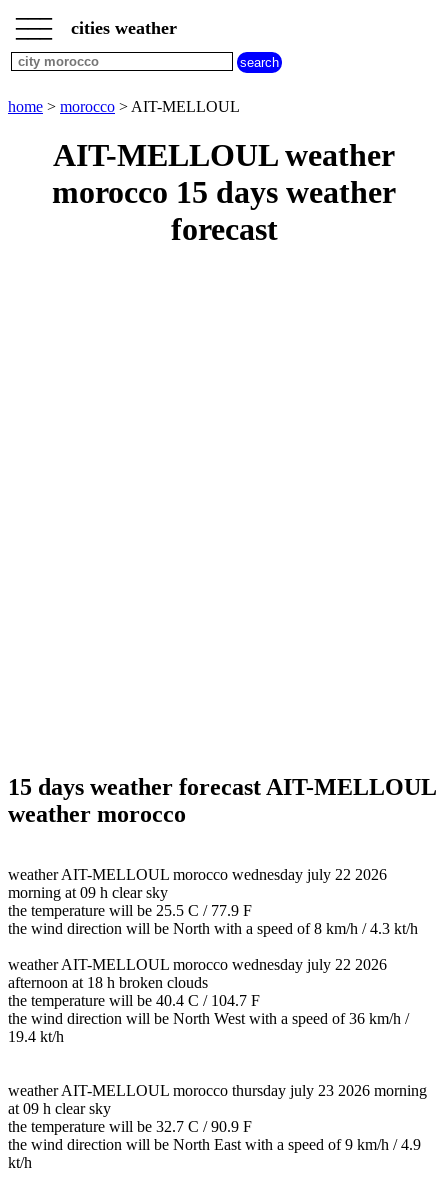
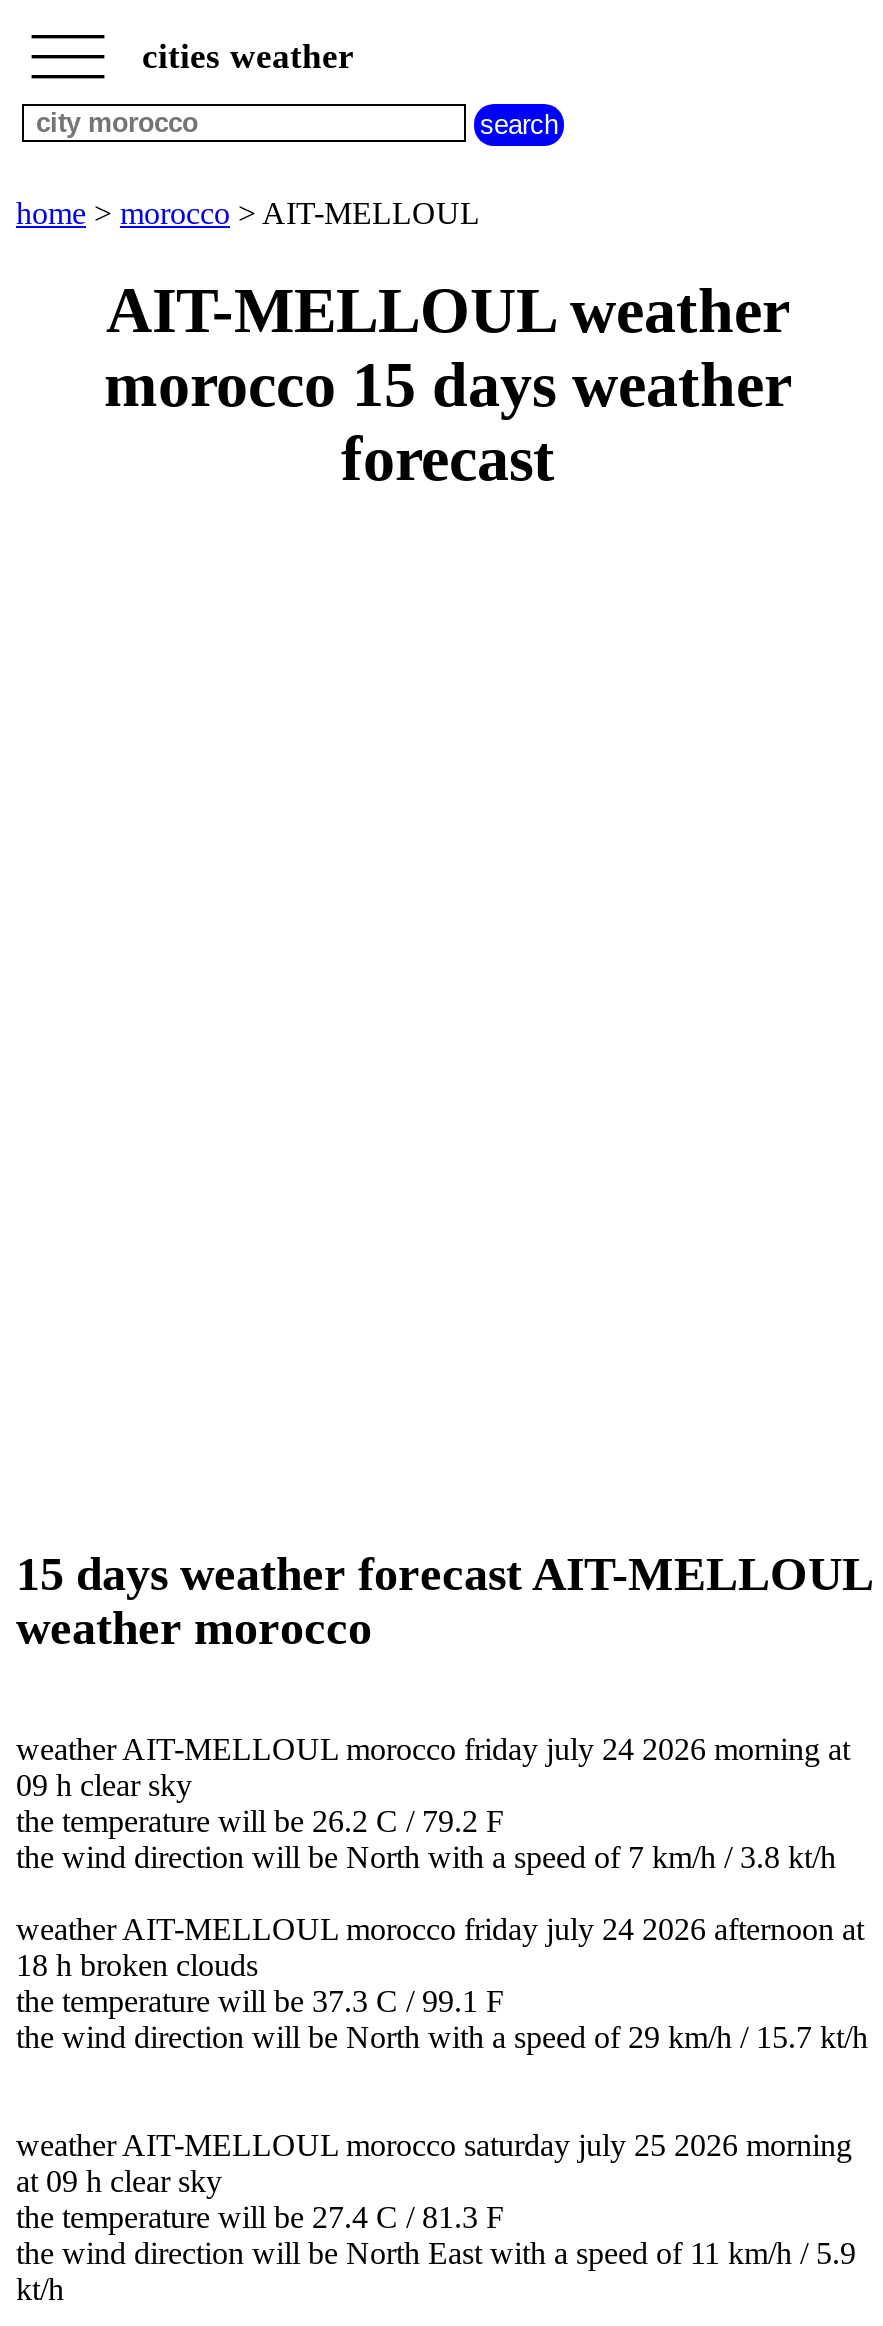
- weather AIT-MELLOUL morocco wednesday july 22 2026
- morning at 09 h clear sky
- the temperature will be 25.5 C / 77.9 F
- the wind direction will be North with a speed of 8 km/h / 4.3 kt/h
+ weather AIT-MELLOUL morocco friday july 24 2026 morning at
+ 09 h clear sky
+ the temperature will be 26.2 C / 79.2 F
+ the wind direction will be North with a speed of 7 km/h / 3.8 kt/h

- weather AIT-MELLOUL morocco wednesday july 22 2026
- afternoon at 18 h broken clouds
- the temperature will be 40.4 C / 104.7 F
- the wind direction will be North West with a speed of 36 km/h /
- 19.4 kt/h
+ weather AIT-MELLOUL morocco friday july 24 2026 afternoon at
+ 18 h broken clouds
+ the temperature will be 37.3 C / 99.1 F
+ the wind direction will be North with a speed of 29 km/h / 15.7 kt/h

- weather AIT-MELLOUL morocco thursday july 23 2026 morning
+ weather AIT-MELLOUL morocco saturday july 25 2026 morning

- the temperature will be 32.7 C / 90.9 F
+ the temperature will be 27.4 C / 81.3 F

- the wind direction will be North East with a speed of 9 km/h / 4.9
+ the wind direction will be North East with a speed of 11 km/h / 5.9
